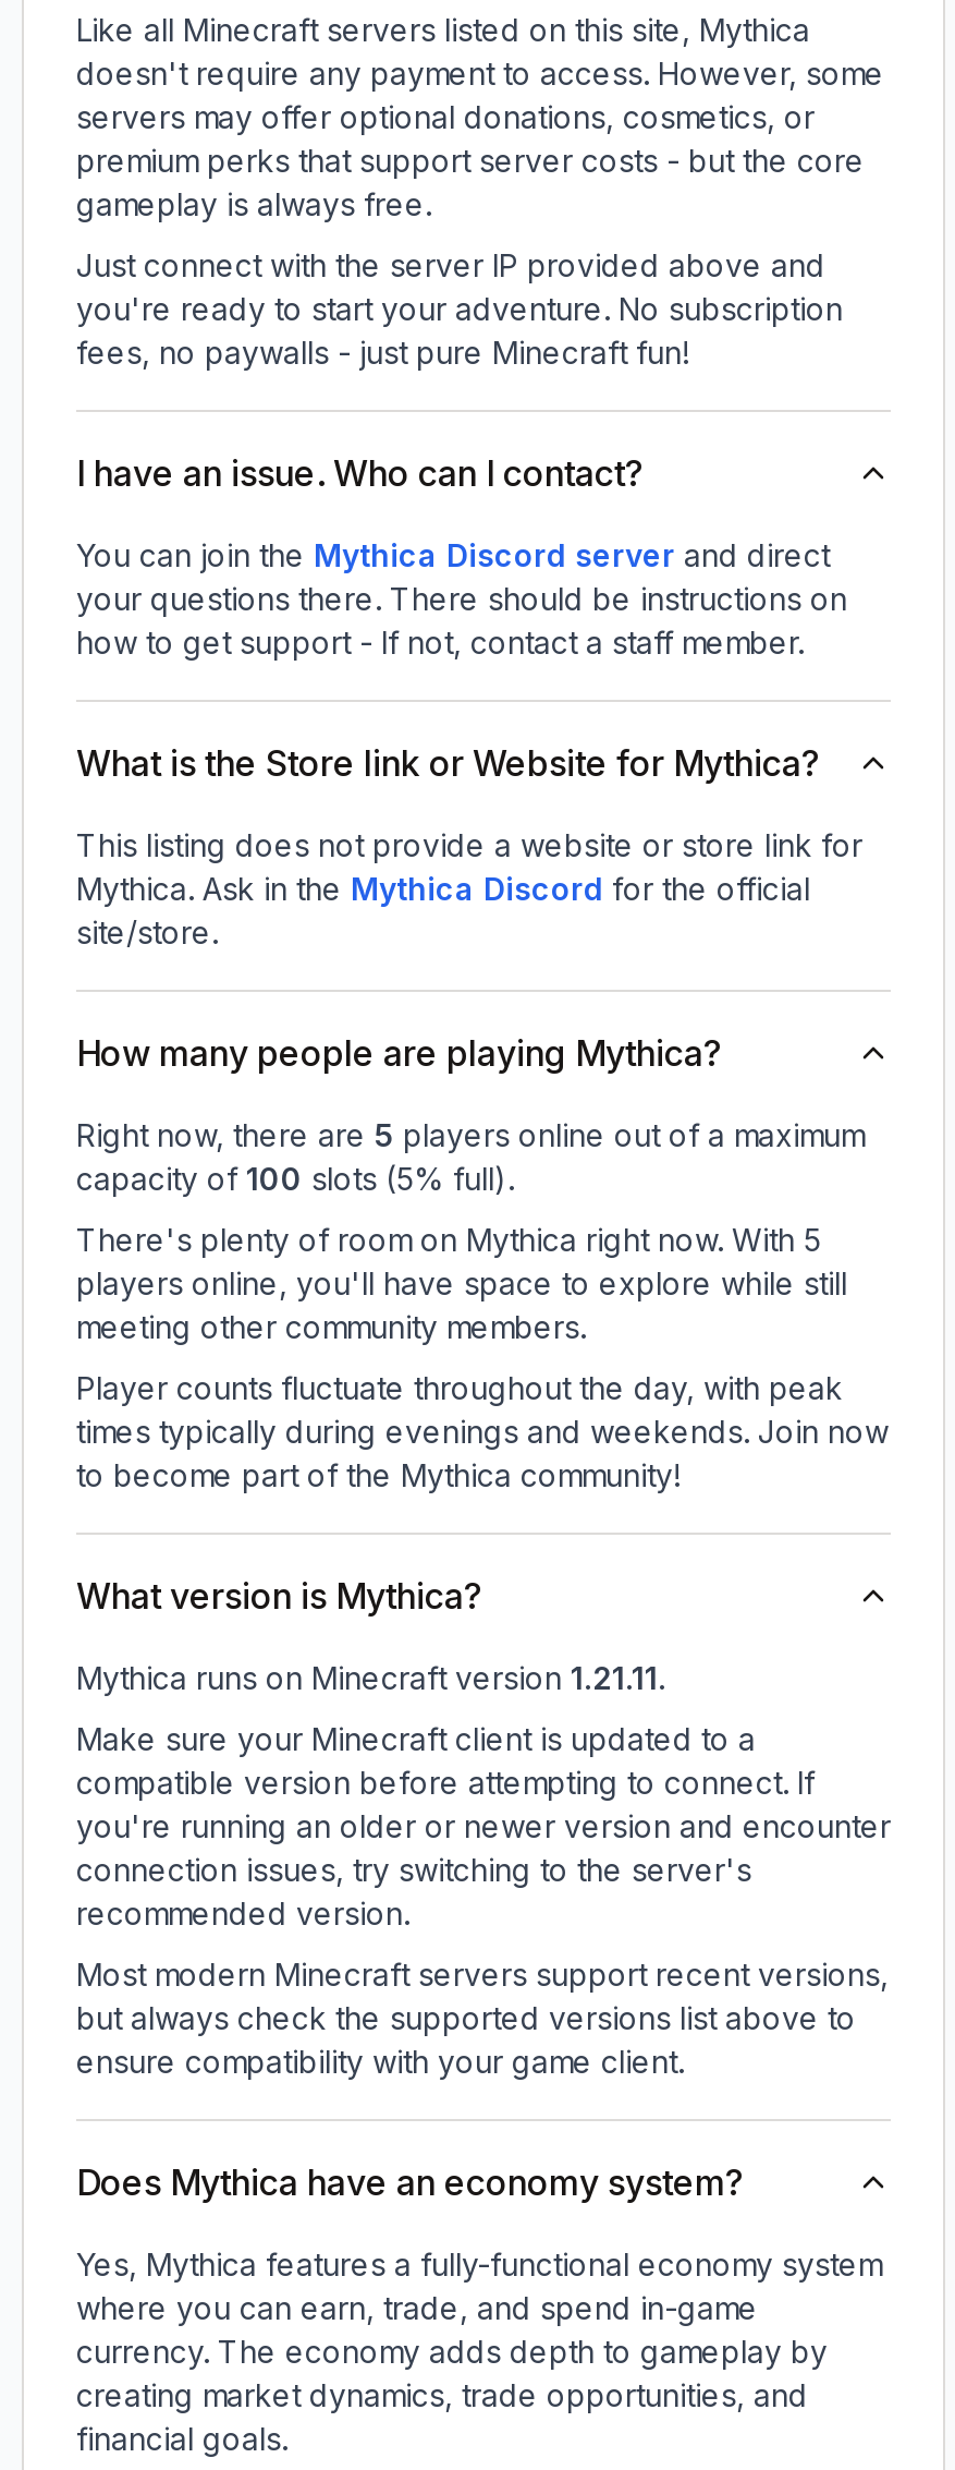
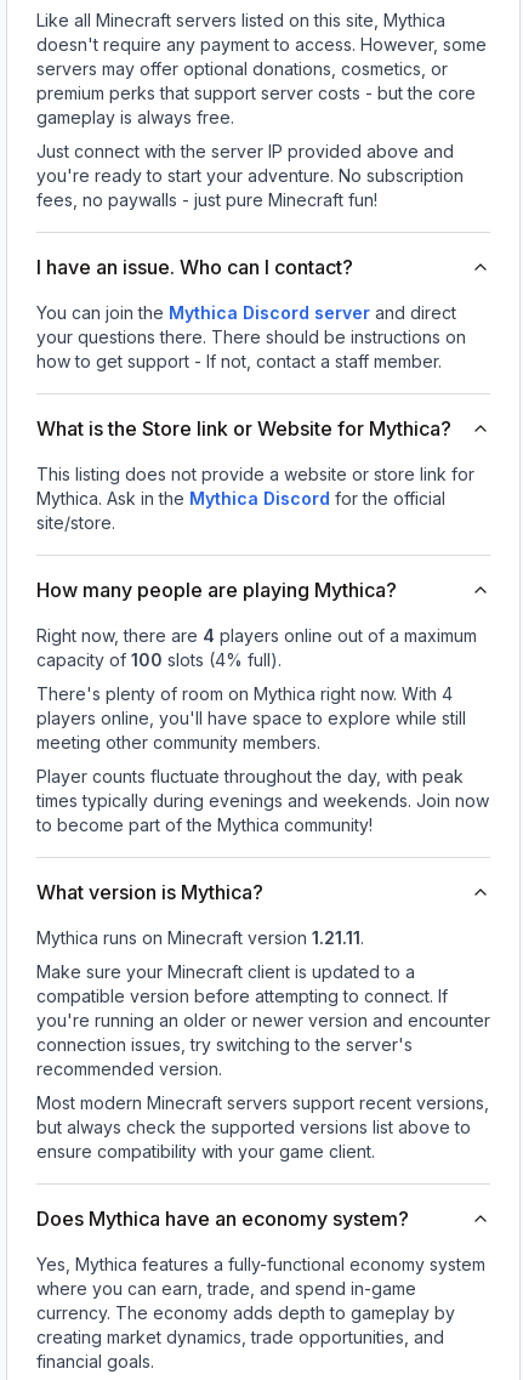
- Right now, there are 5 players online out of a maximum
+ Right now, there are 4 players online out of a maximum

- capacity of 100 slots (5% full).
+ capacity of 100 slots (4% full).

- There's plenty of room on Mythica right now. With 5
+ There's plenty of room on Mythica right now. With 4
